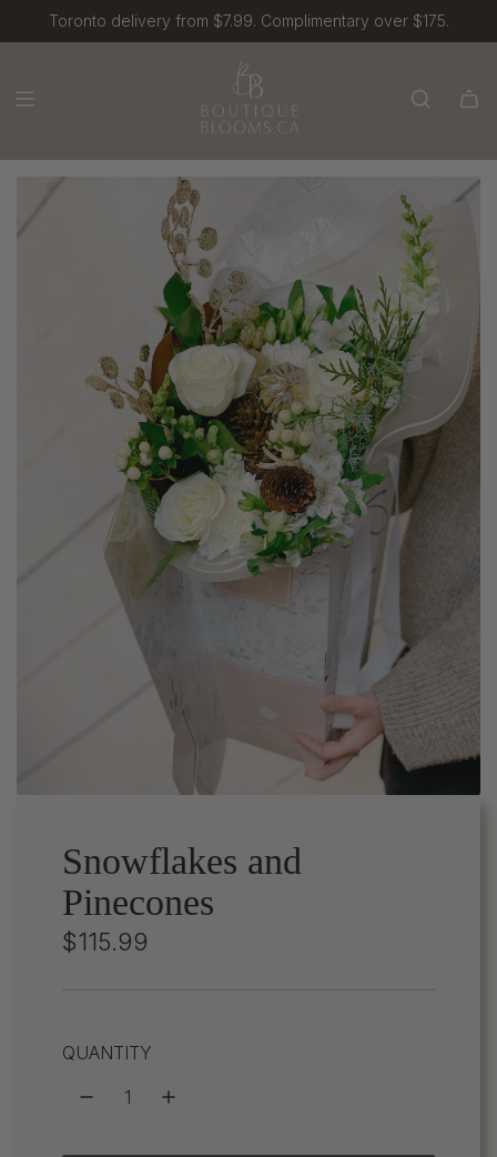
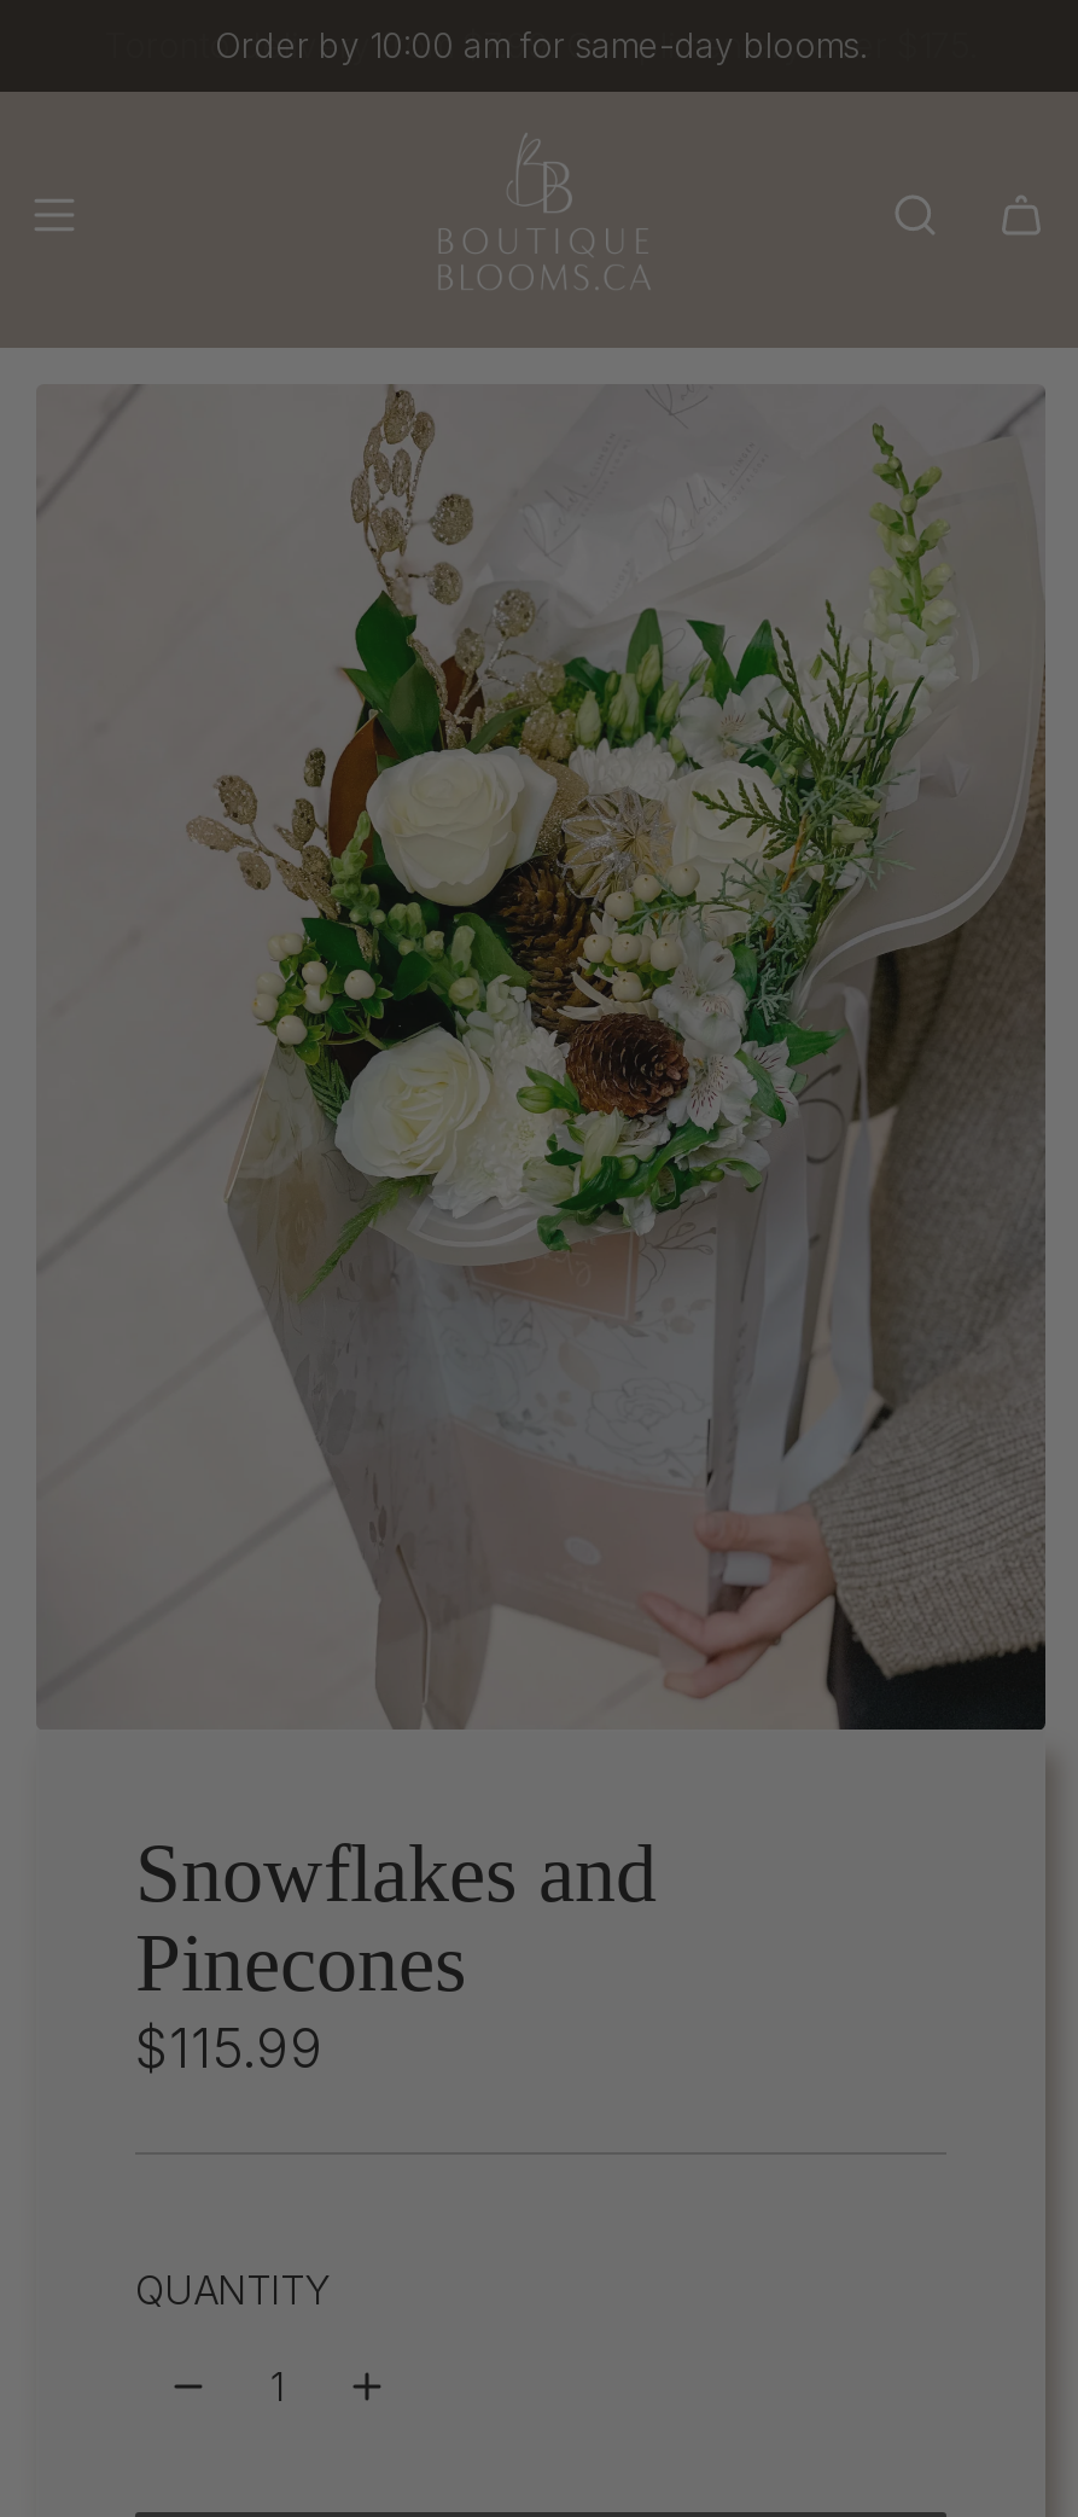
- Toronto delivery from $7.99. Complimentary over $175.
+ Order by 10:00 am for same-day blooms.
